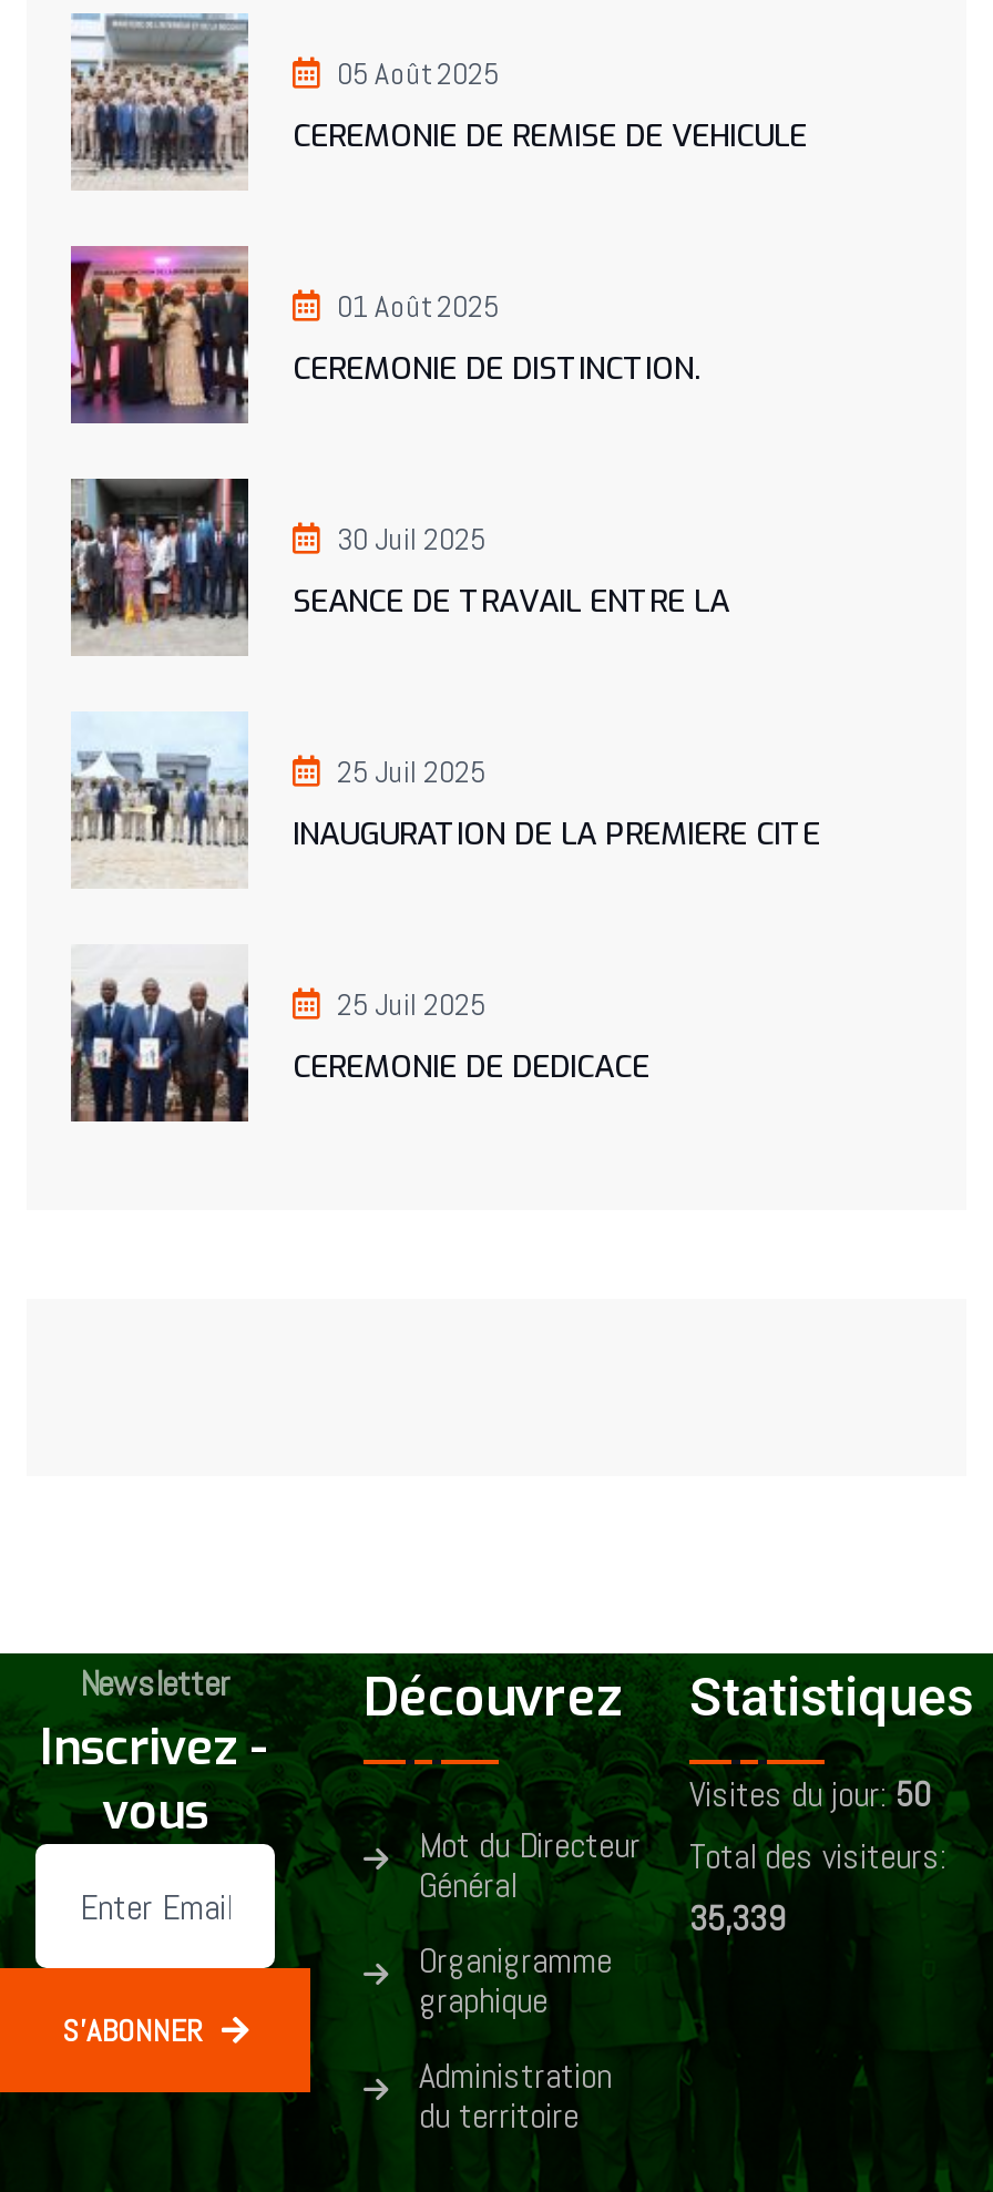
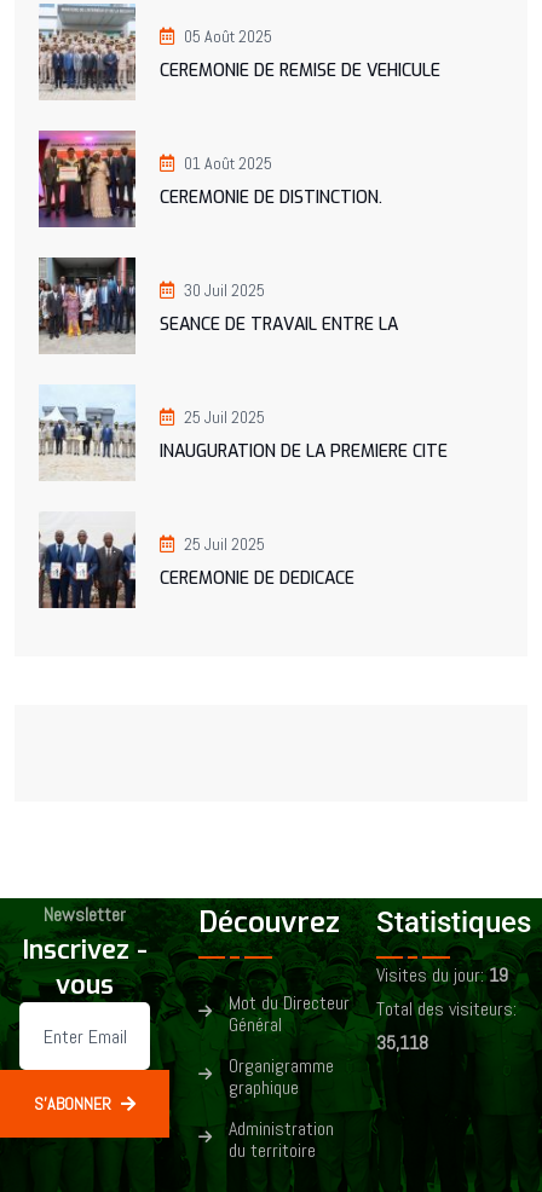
- Visites du jour: 50
+ Visites du jour: 19

- 35,339
+ 35,118
